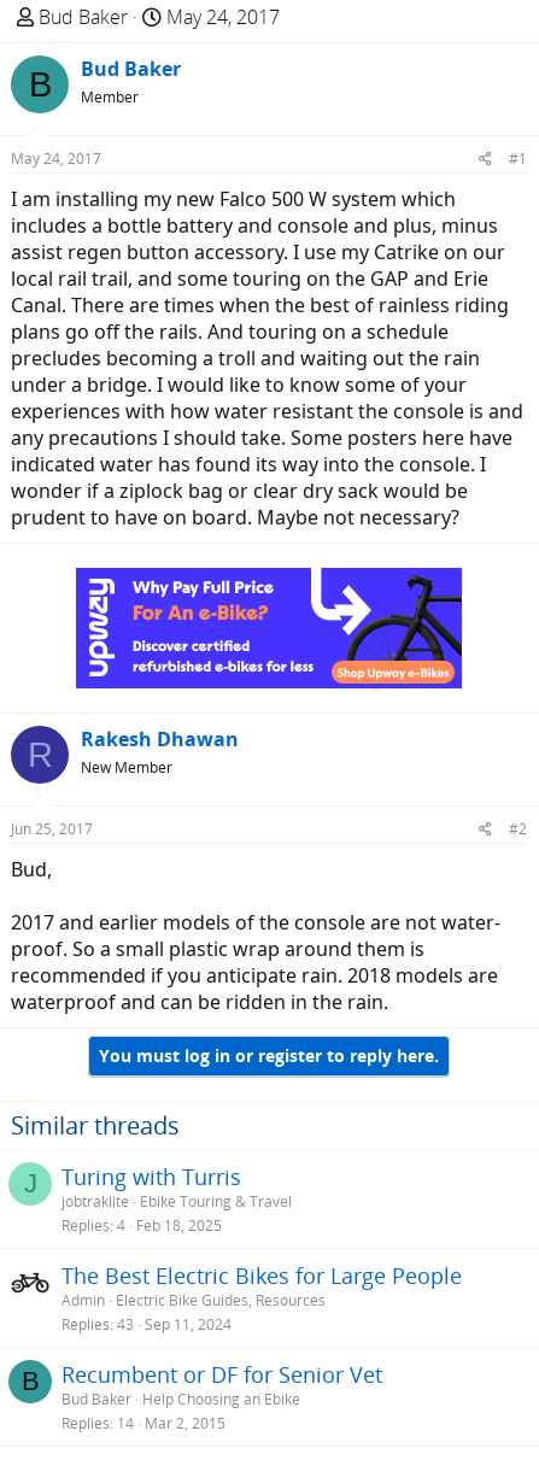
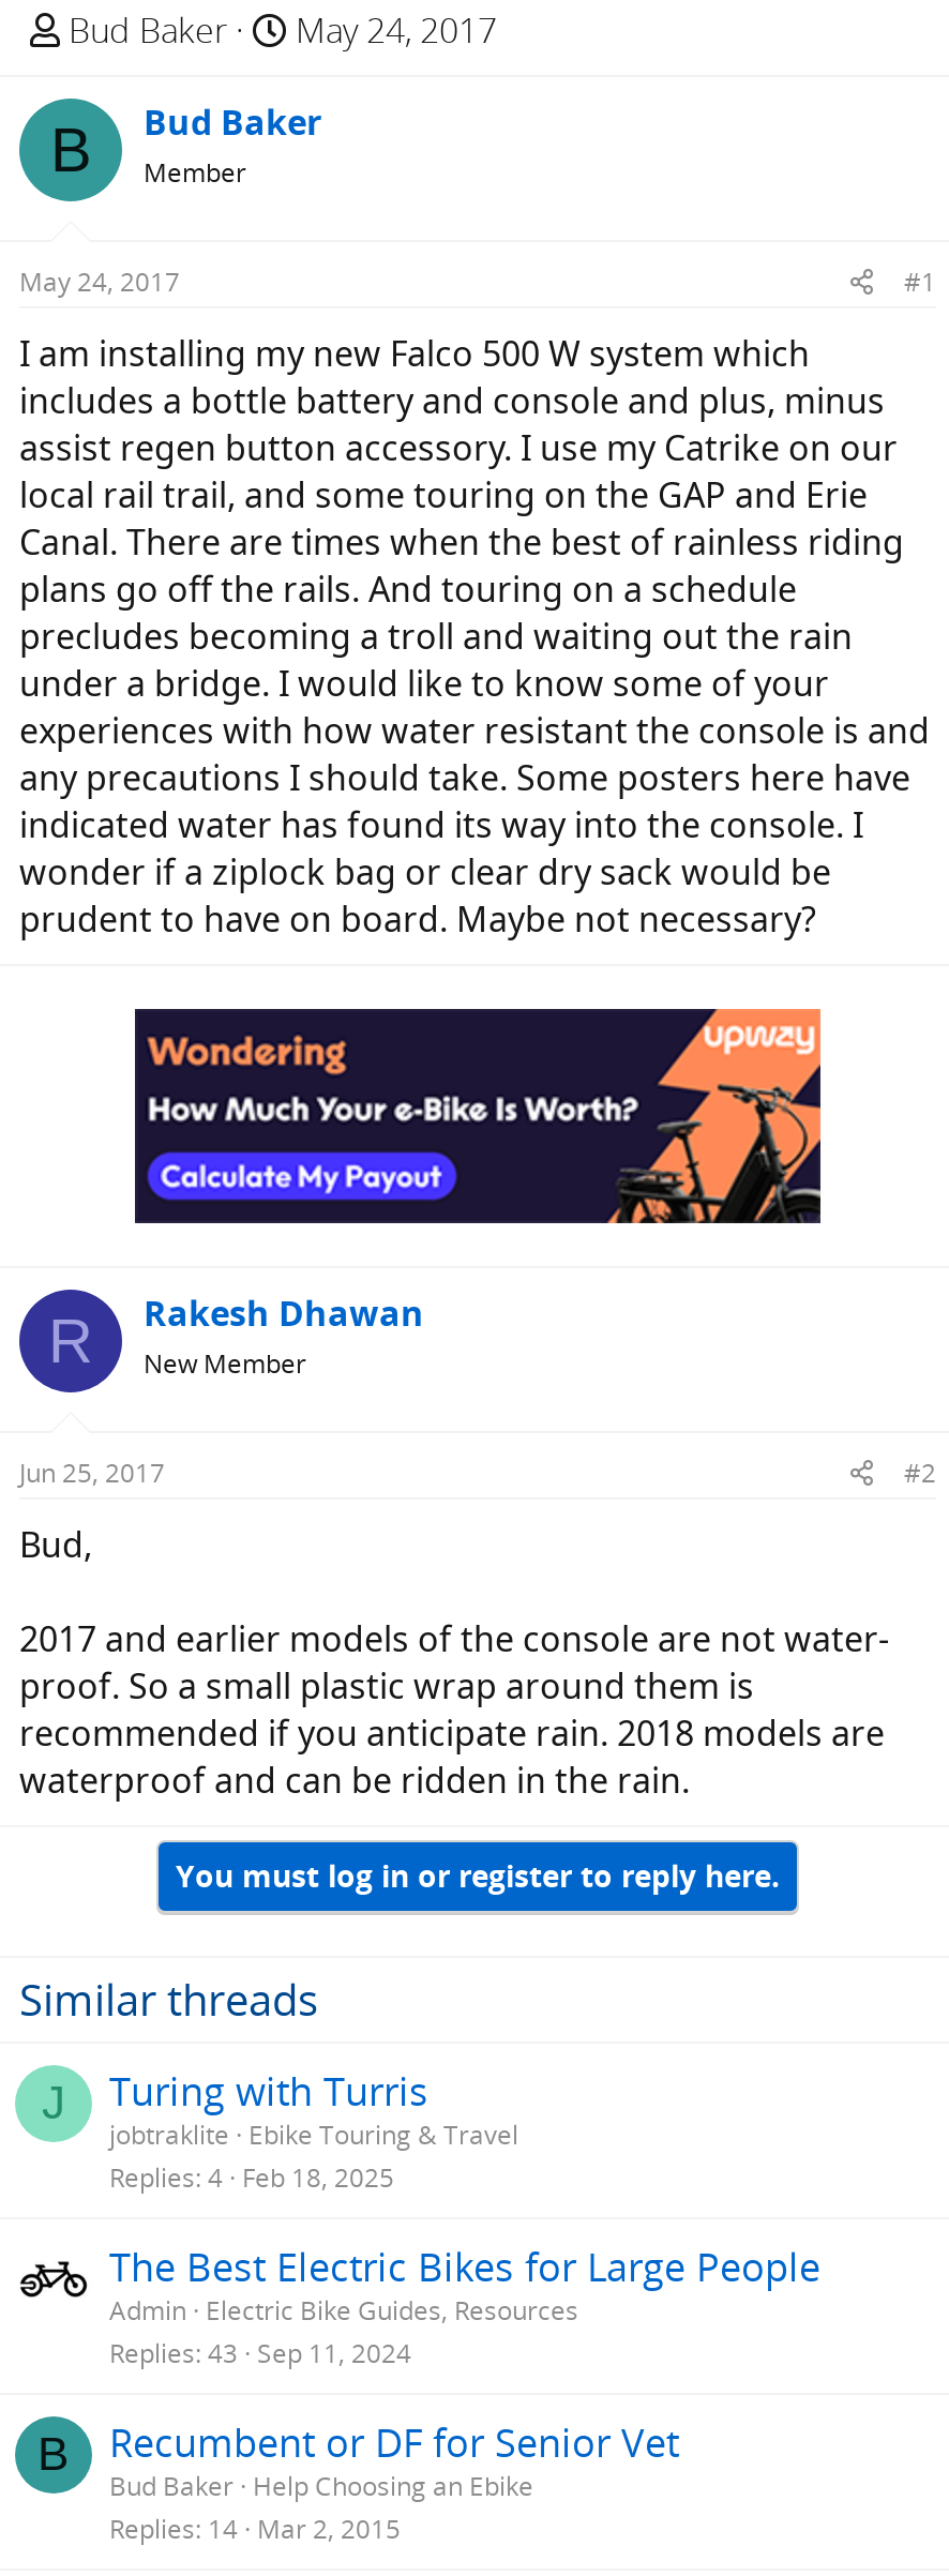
- [image]
+ [image]
